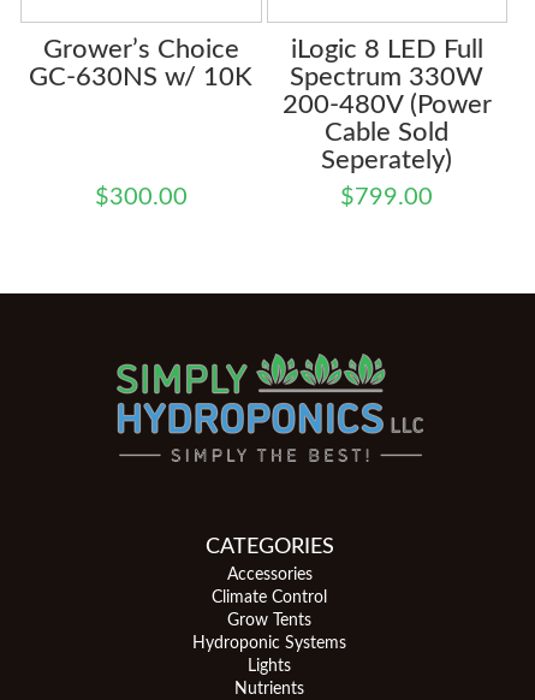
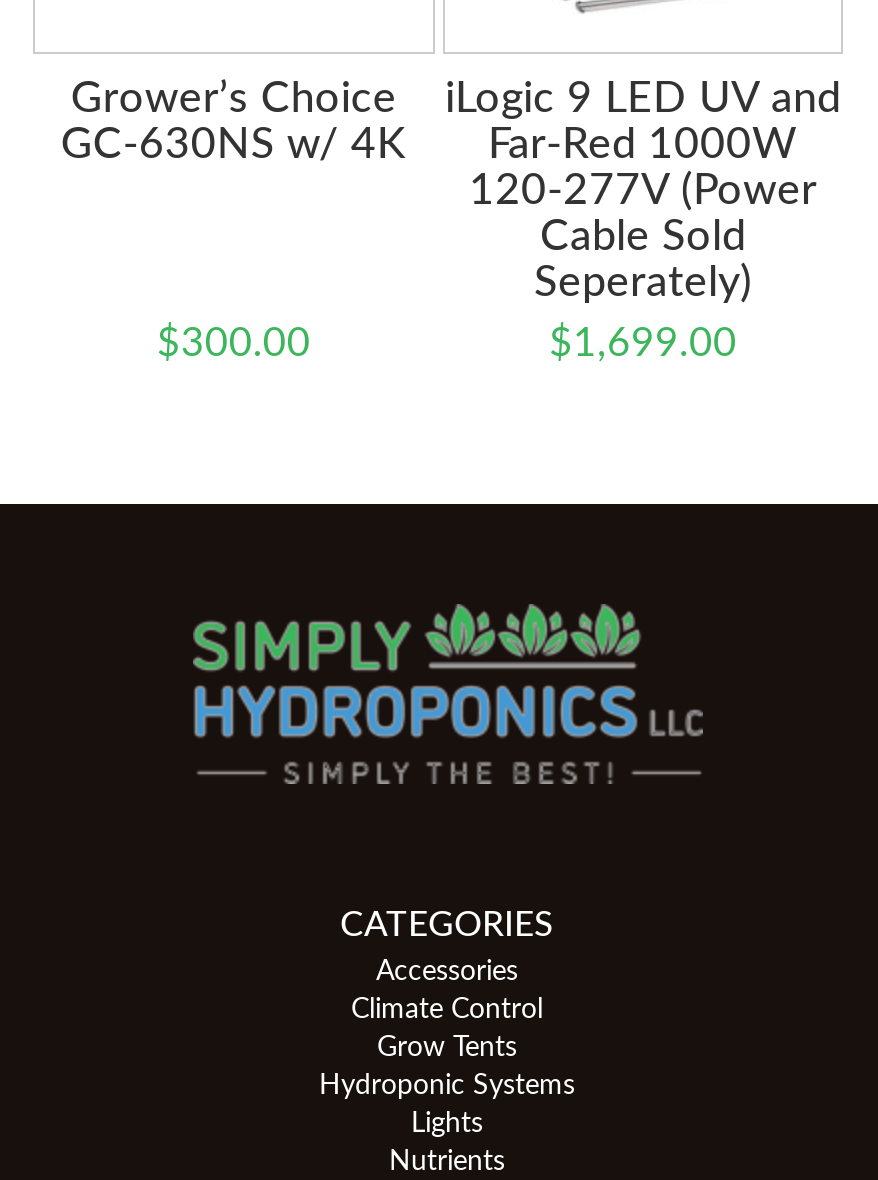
- iLogic 8 LED Full
- Spectrum 330W
- 200-480V (Power
+ iLogic 9 LED UV and
+ Far-Red 1000W
+ 120-277V (Power

- GC-630NS w/ 10K
+ GC-630NS w/ 4K

- $799.00
+ $1,699.00
